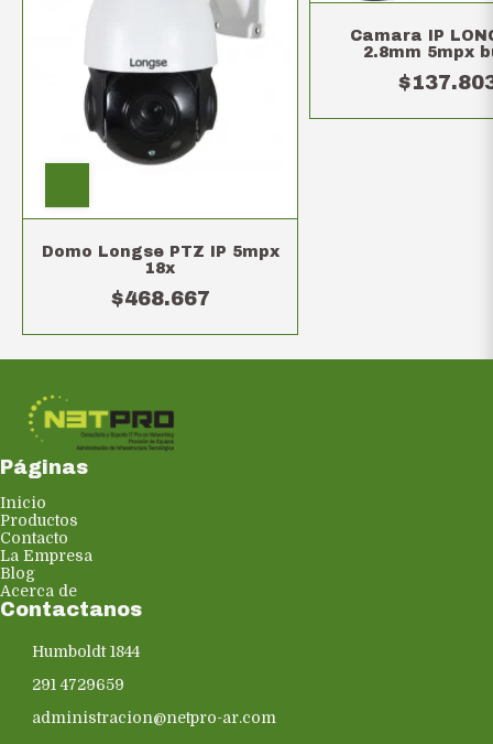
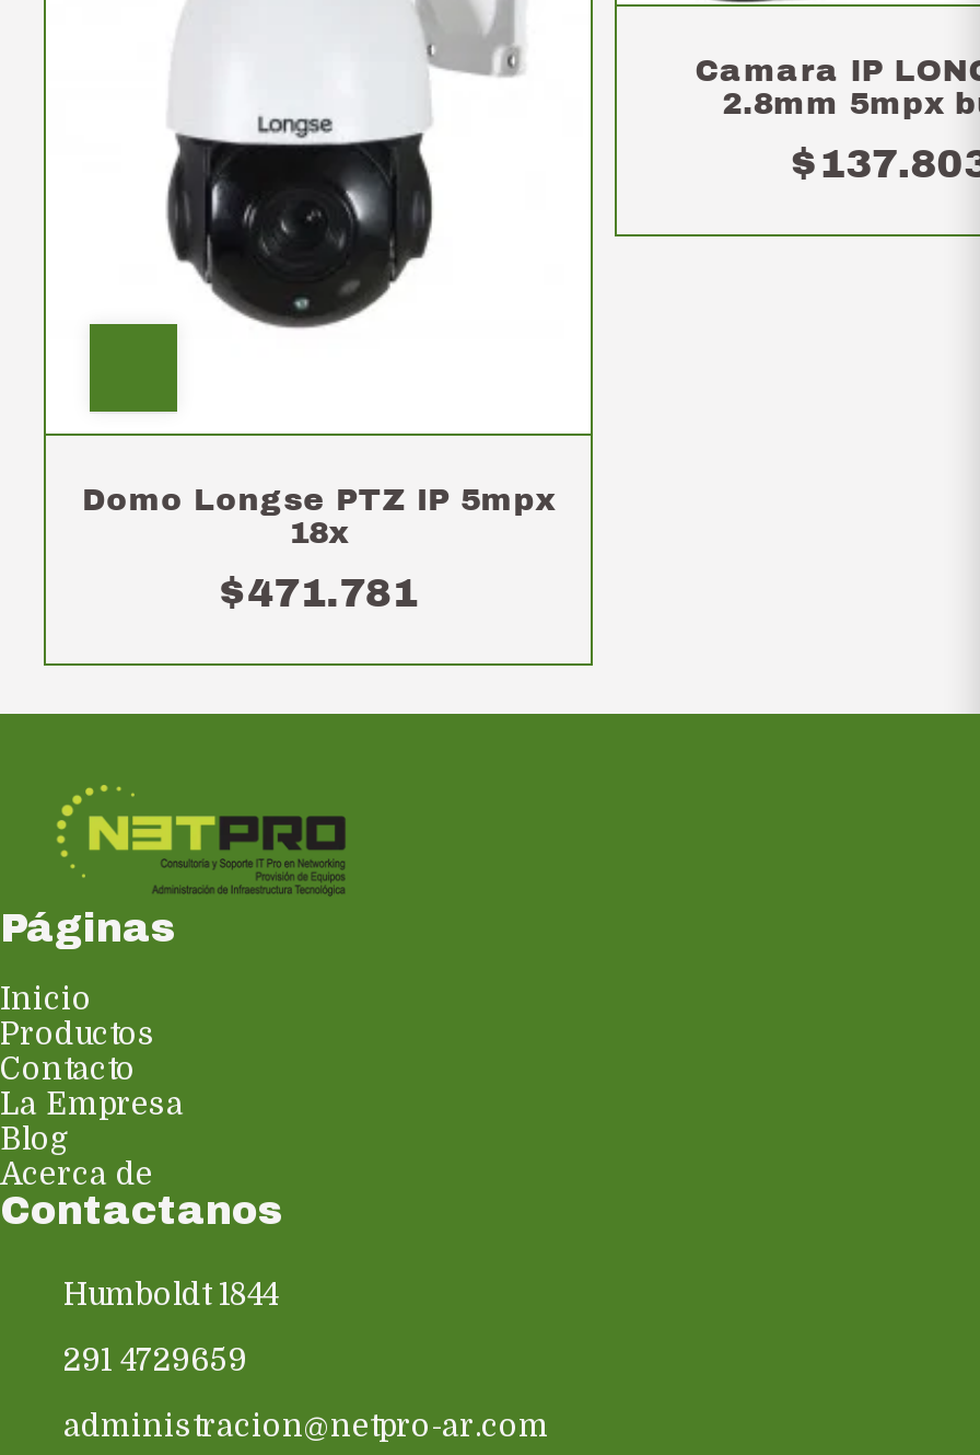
- $468.667
+ $471.781
